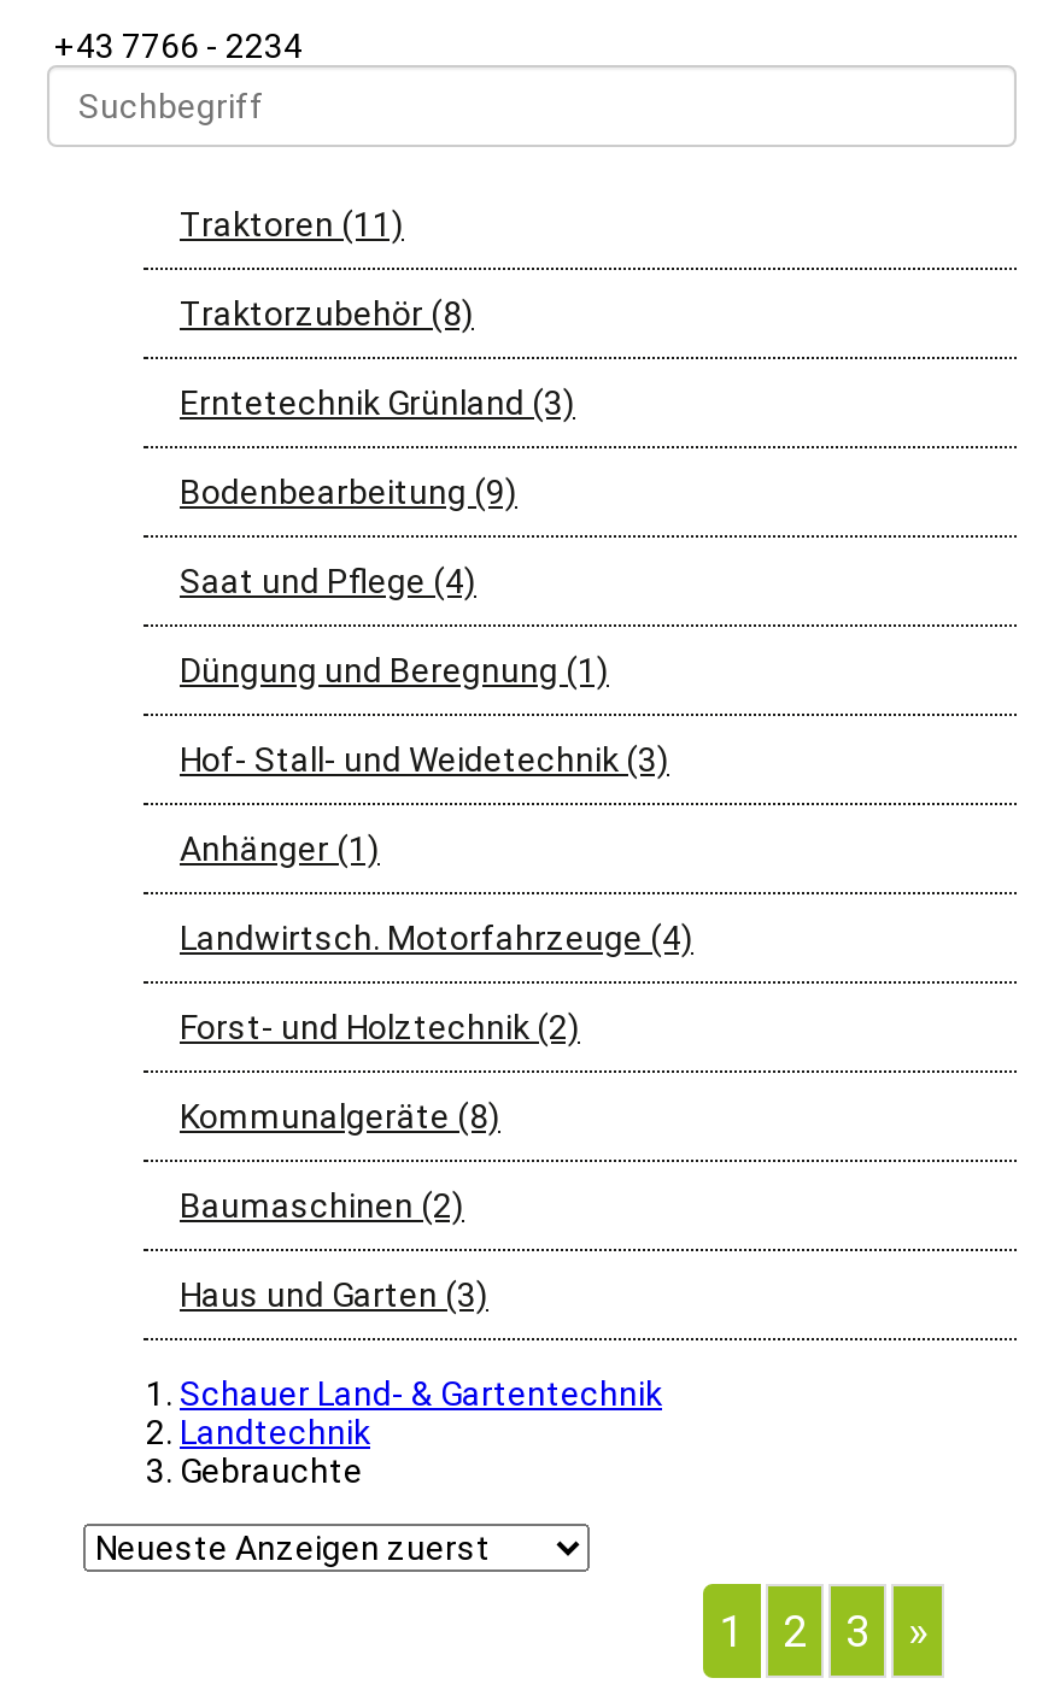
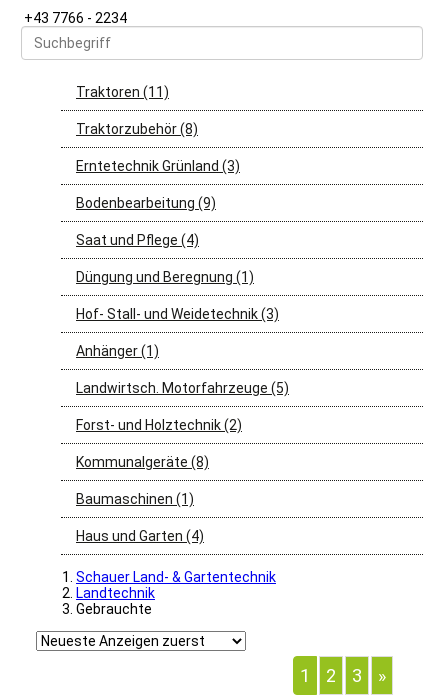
- Landwirtsch. Motorfahrzeuge (4)
+ Landwirtsch. Motorfahrzeuge (5)

- Baumaschinen (2)
+ Baumaschinen (1)

- Haus und Garten (3)
+ Haus und Garten (4)
